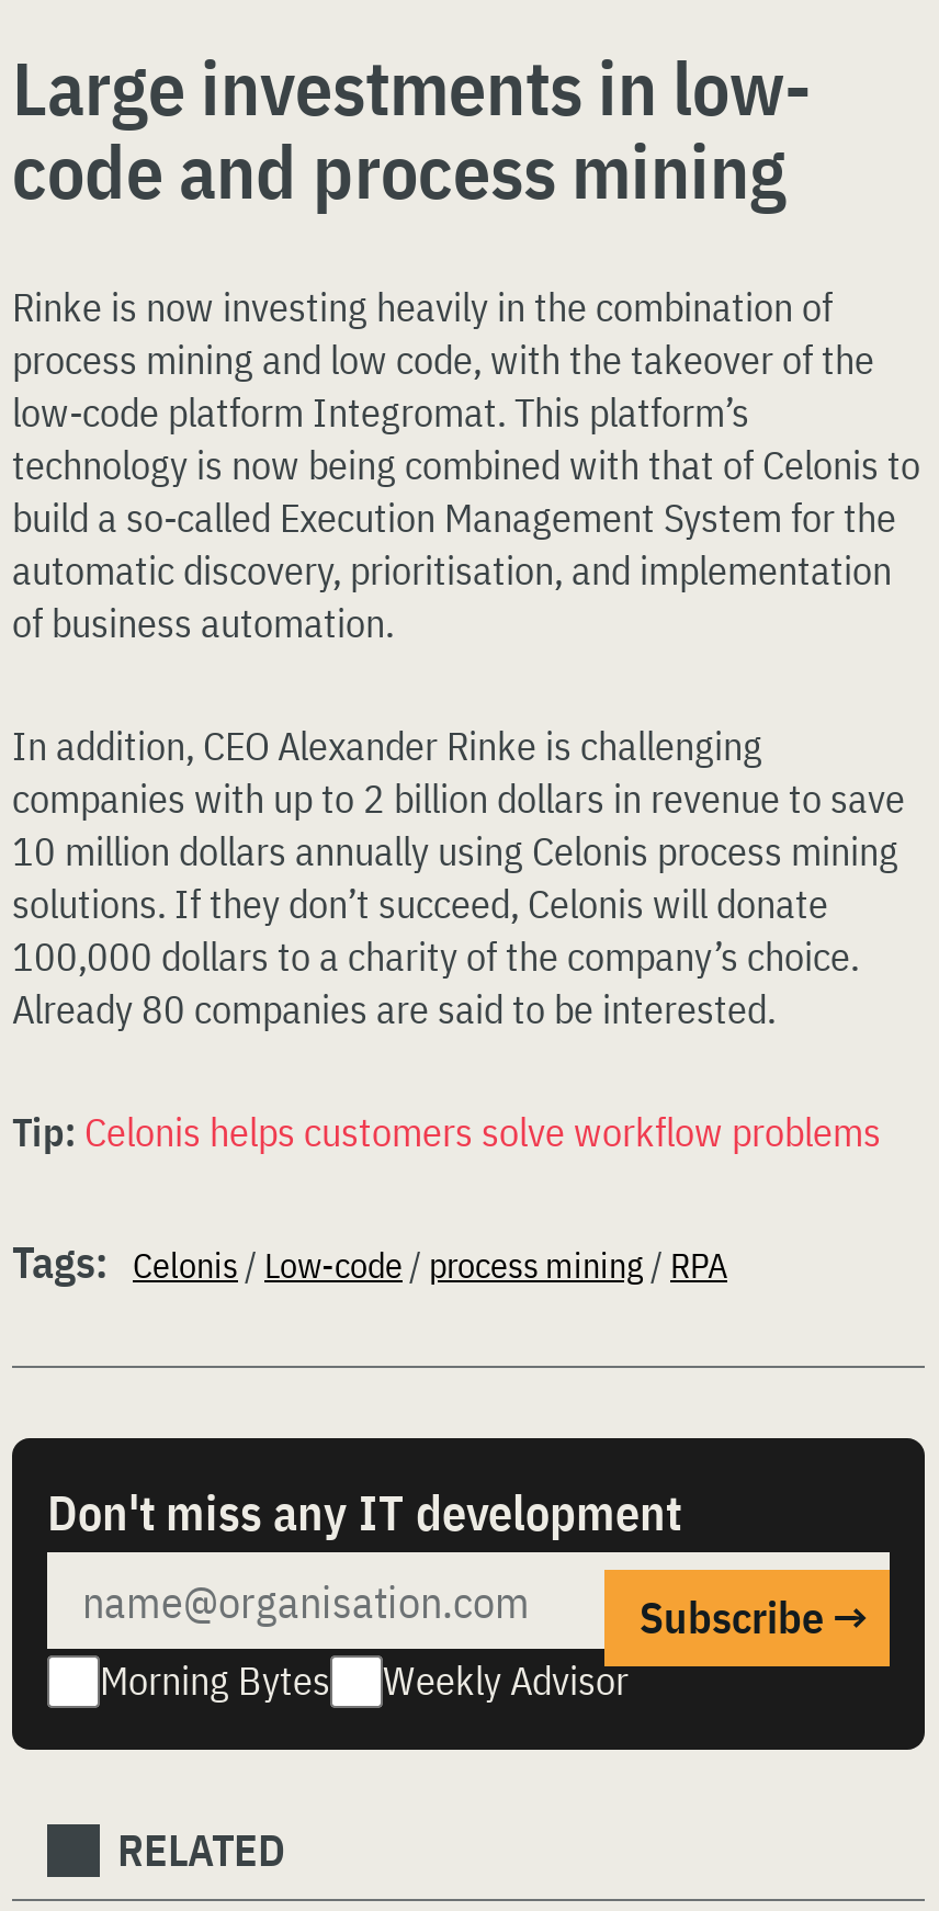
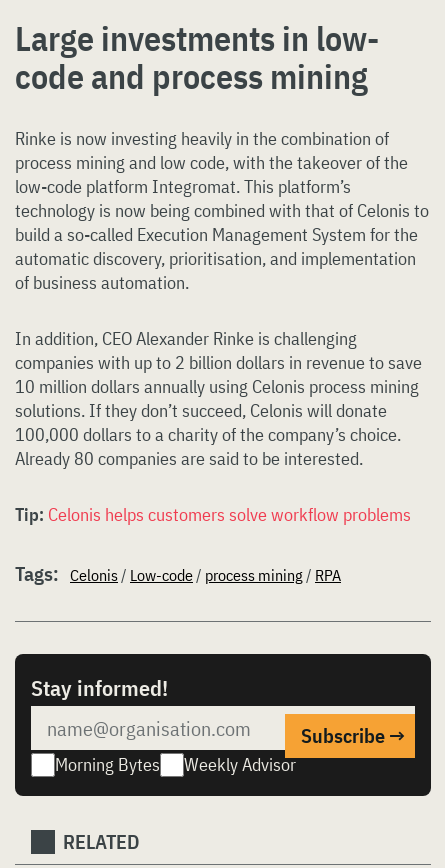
- Don't miss any IT development
+ Stay informed!
